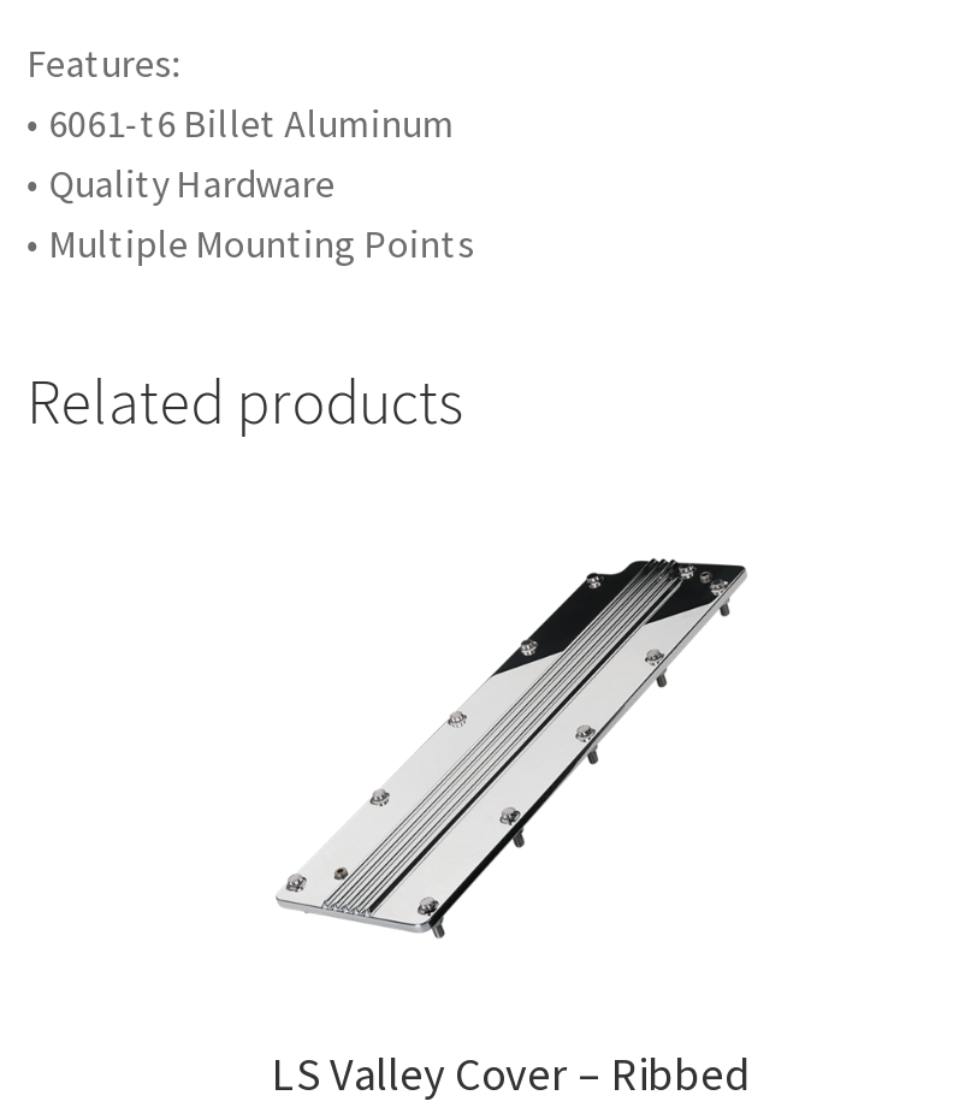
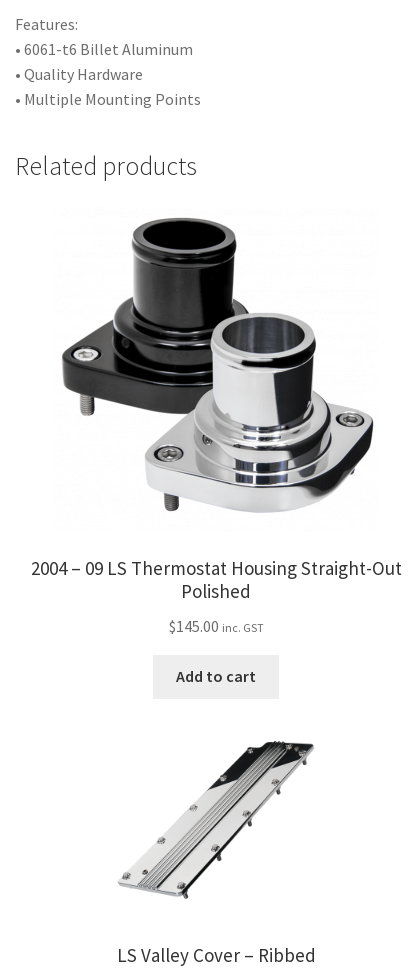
+ 2004 – 09 LS Thermostat Housing Straight-Out
+ Polished
+ $145.00 inc. GST
+ Add to cart

+ [image]
